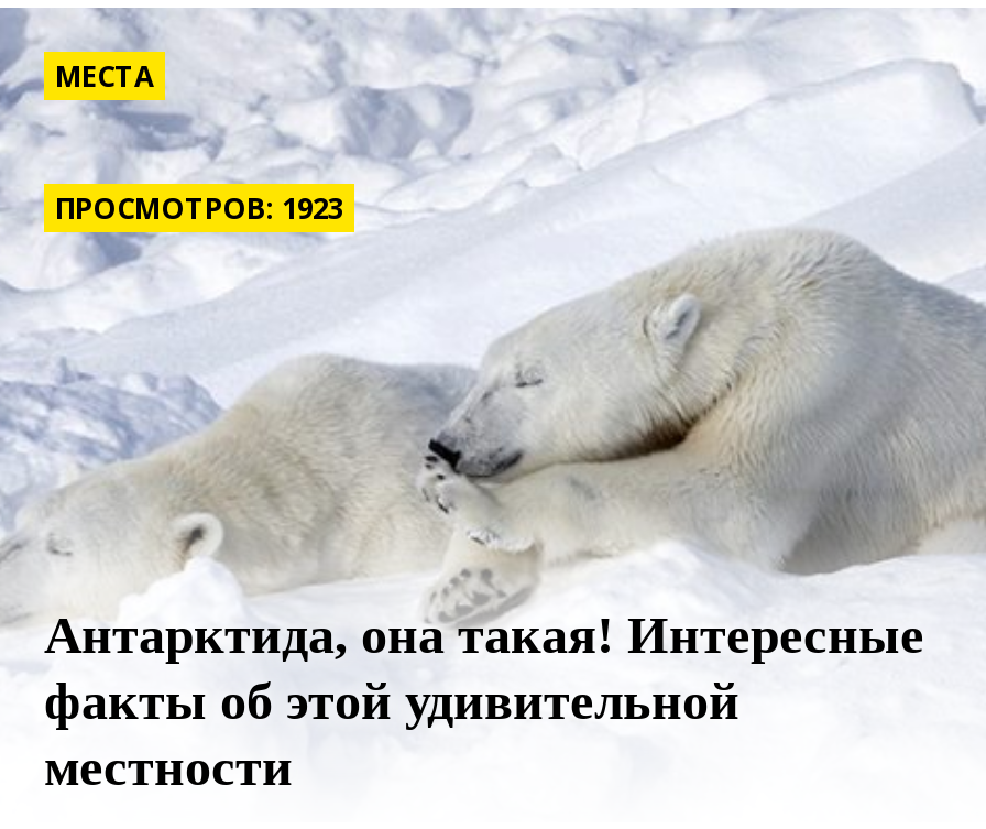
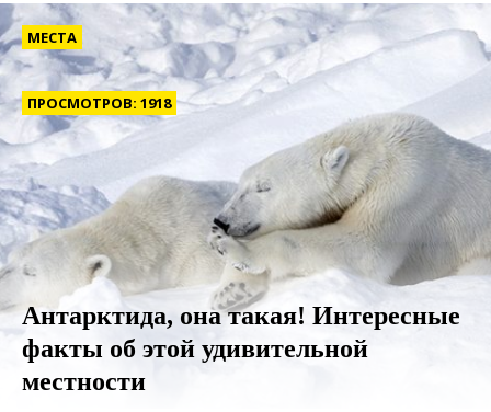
- ПРОСМОТРОВ: 1923
+ ПРОСМОТРОВ: 1918
